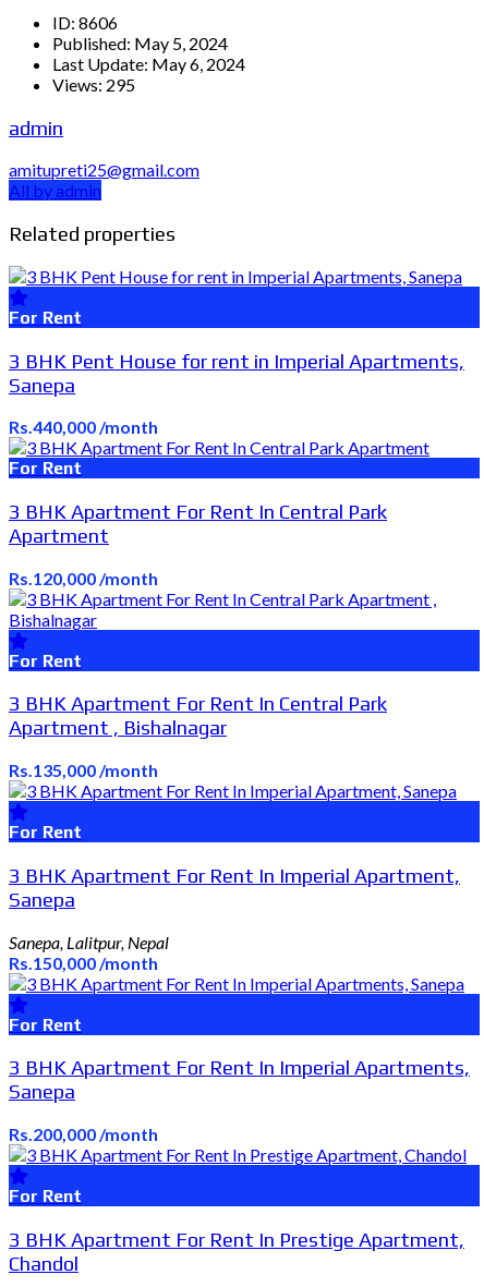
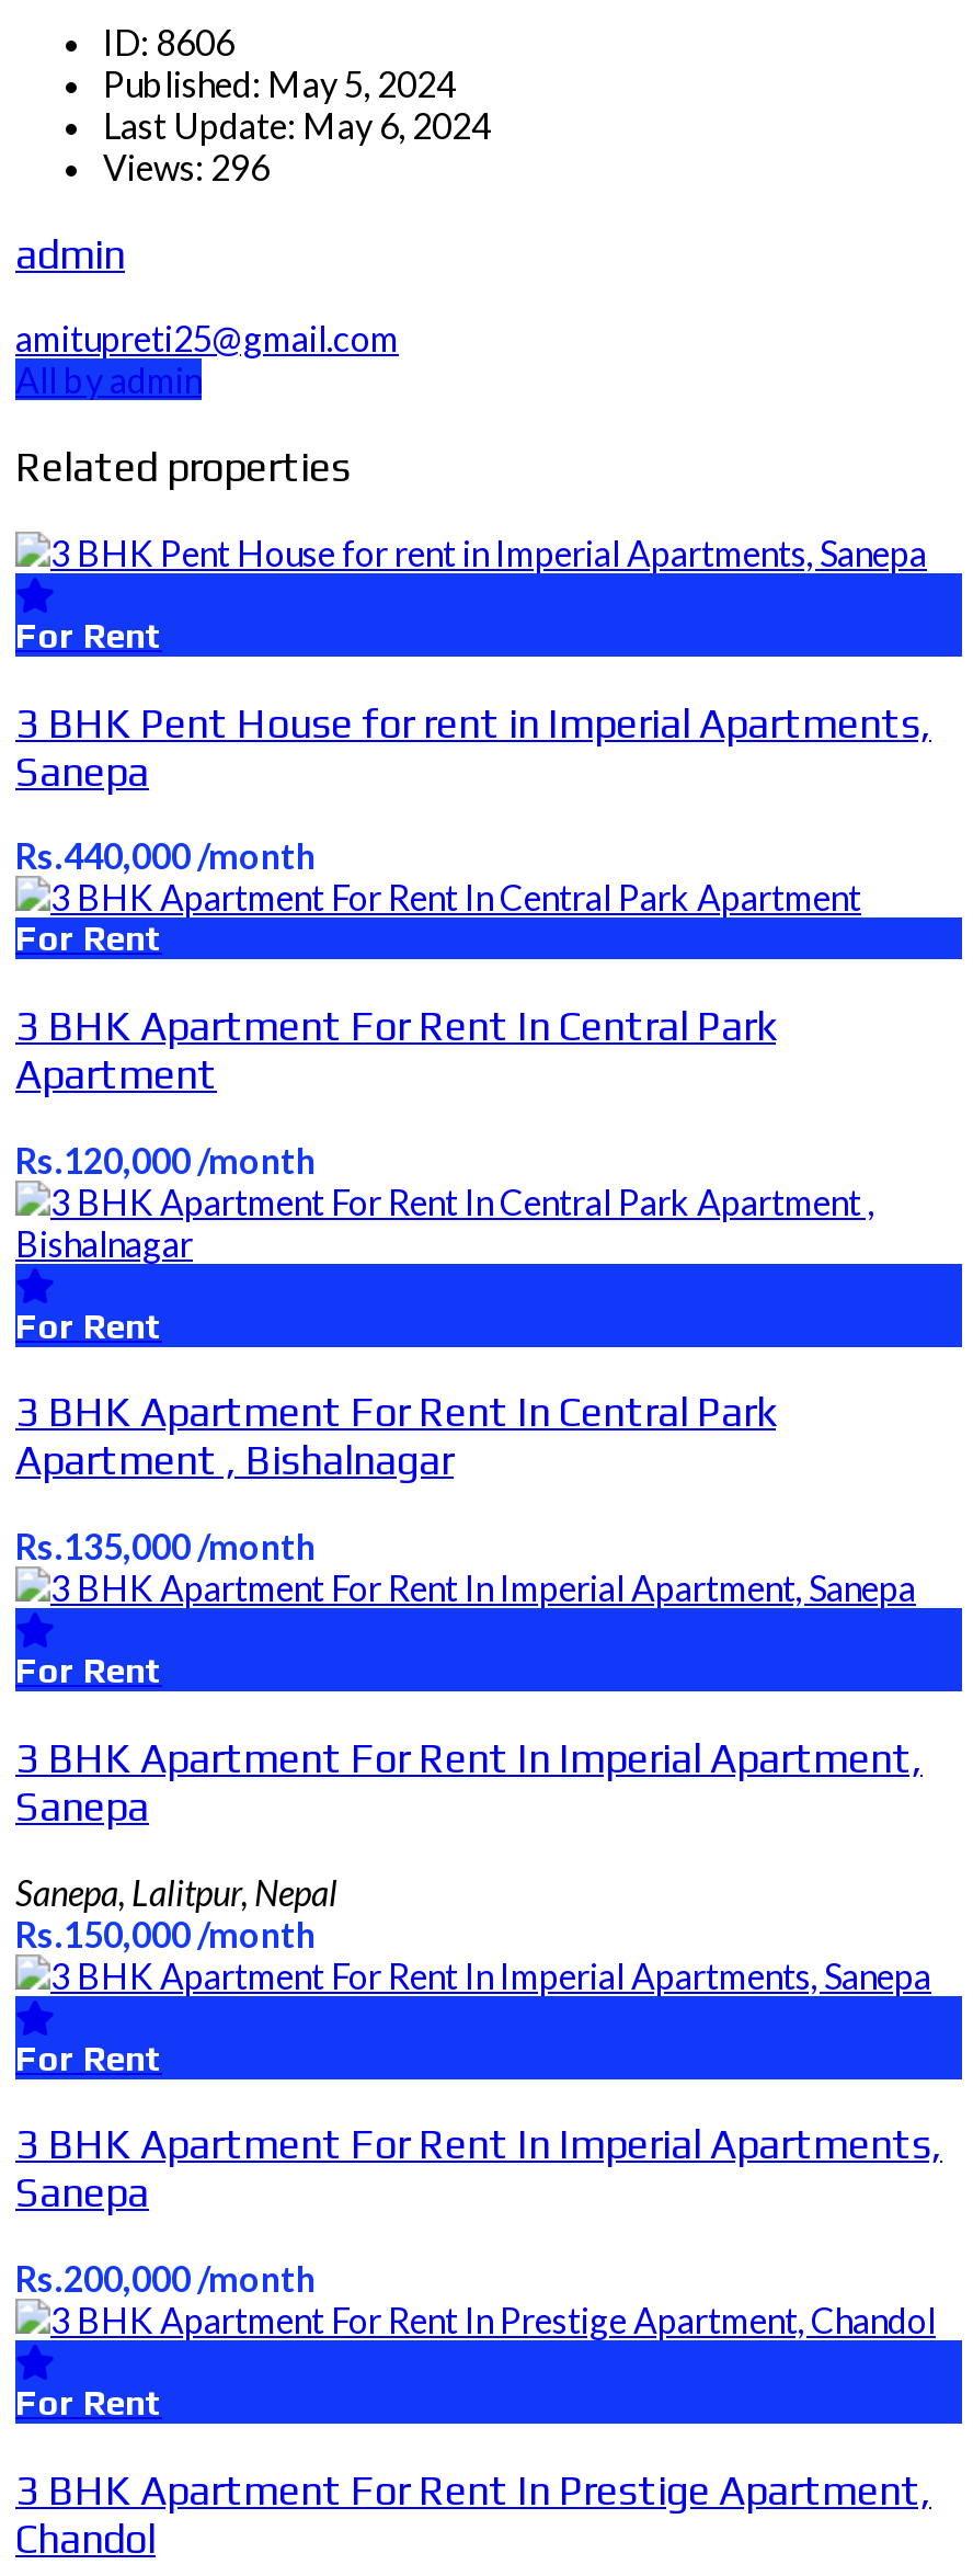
- Views: 295
+ Views: 296
